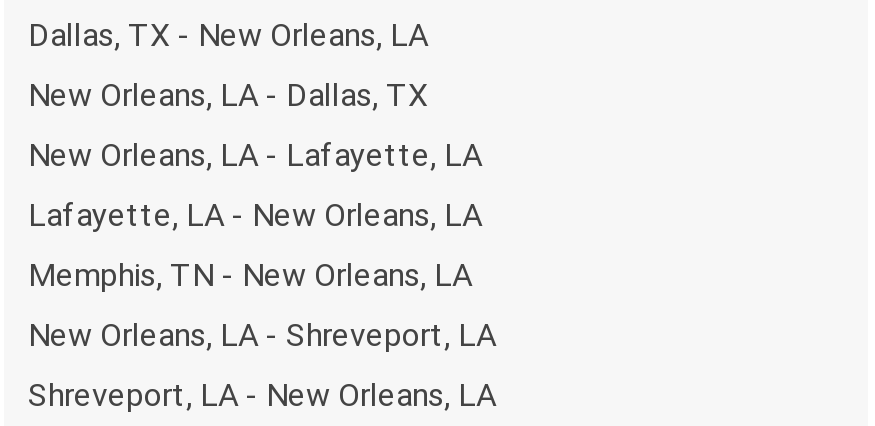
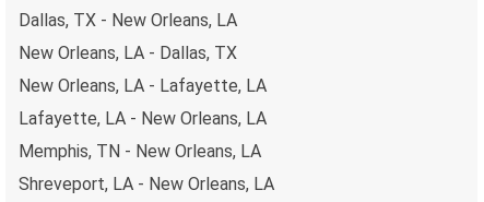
- New Orleans, LA - Shreveport, LA
